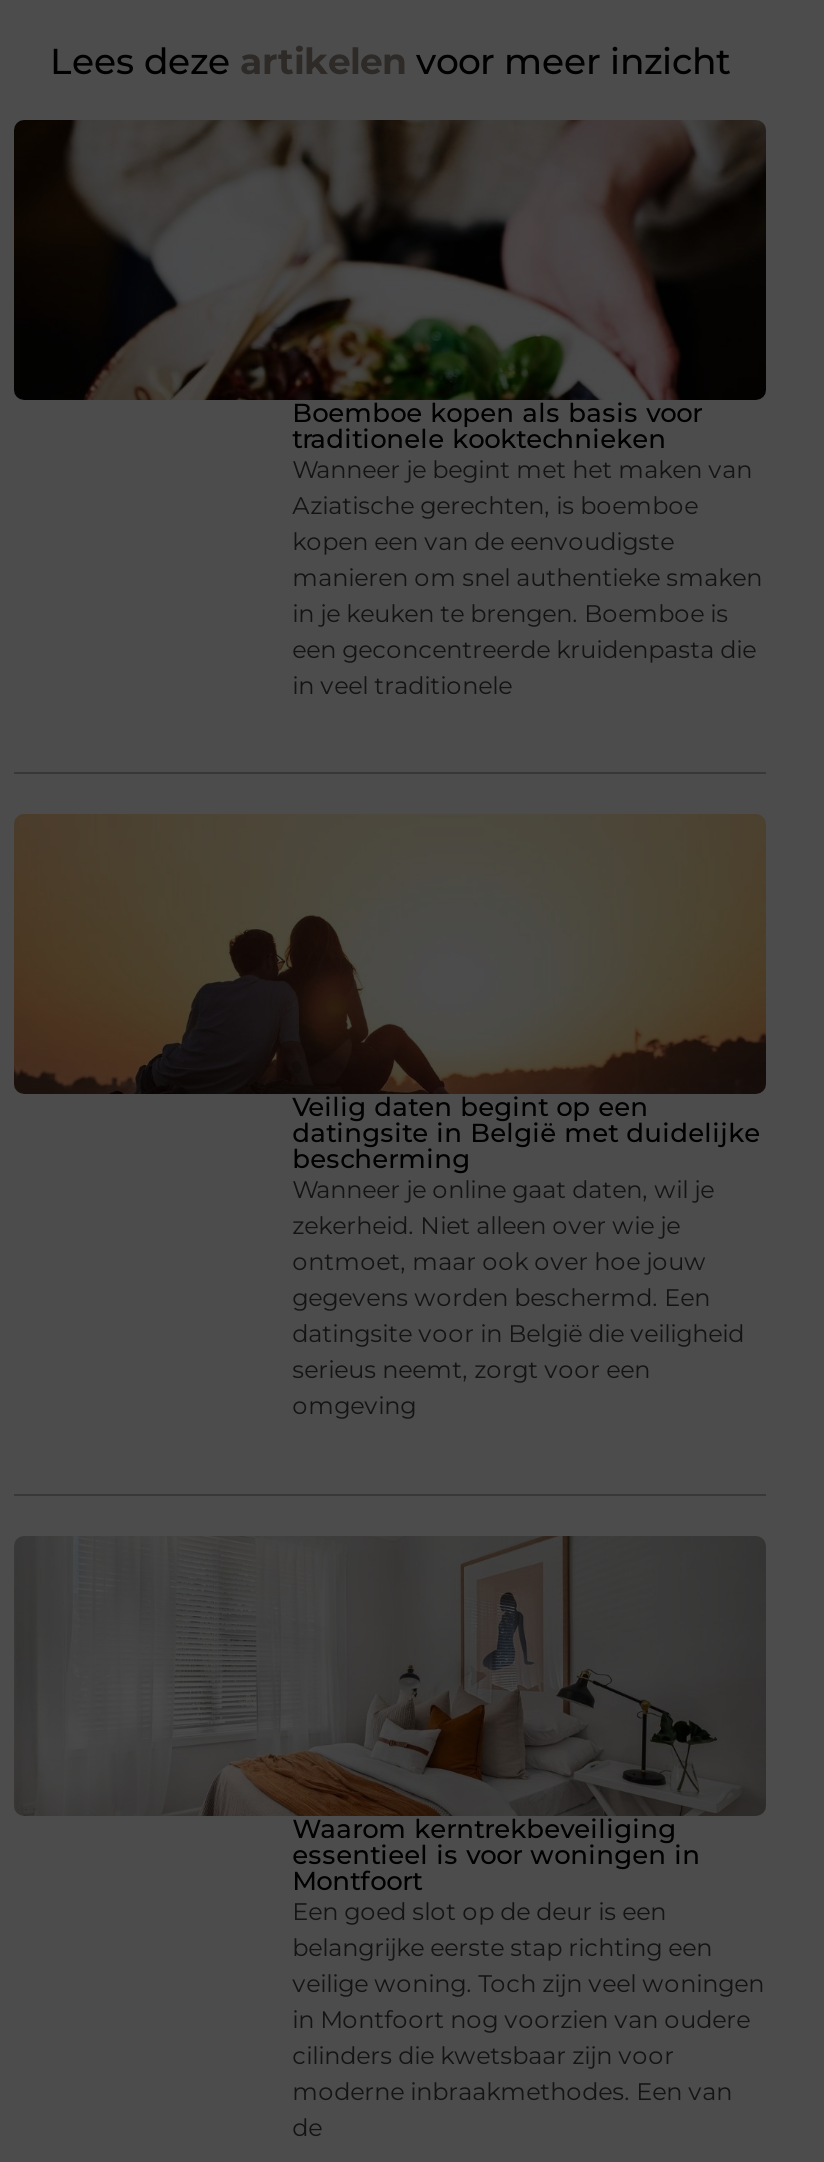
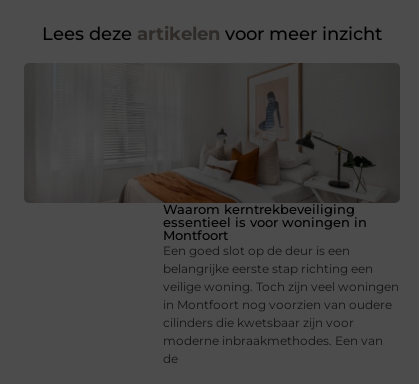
- [image]
- Boemboe kopen als basis voor
- traditionele kooktechnieken
- Wanneer je begint met het maken van
- Aziatische gerechten, is boemboe
- kopen een van de eenvoudigste
- manieren om snel authentieke smaken
- in je keuken te brengen. Boemboe is
- een geconcentreerde kruidenpasta die
- in veel traditionele

- [image]
- Veilig daten begint op een
- datingsite in België met duidelijke
- bescherming
- Wanneer je online gaat daten, wil je
- zekerheid. Niet alleen over wie je
- ontmoet, maar ook over hoe jouw
- gegevens worden beschermd. Een
- datingsite voor in België die veiligheid
- serieus neemt, zorgt voor een
- omgeving
